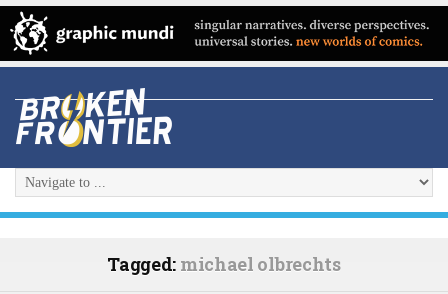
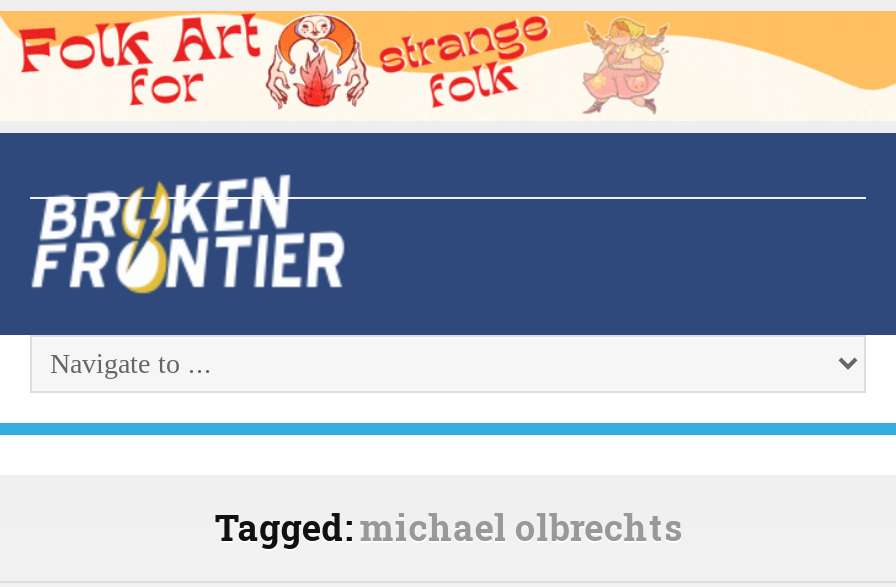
- [image]
+ [image]
